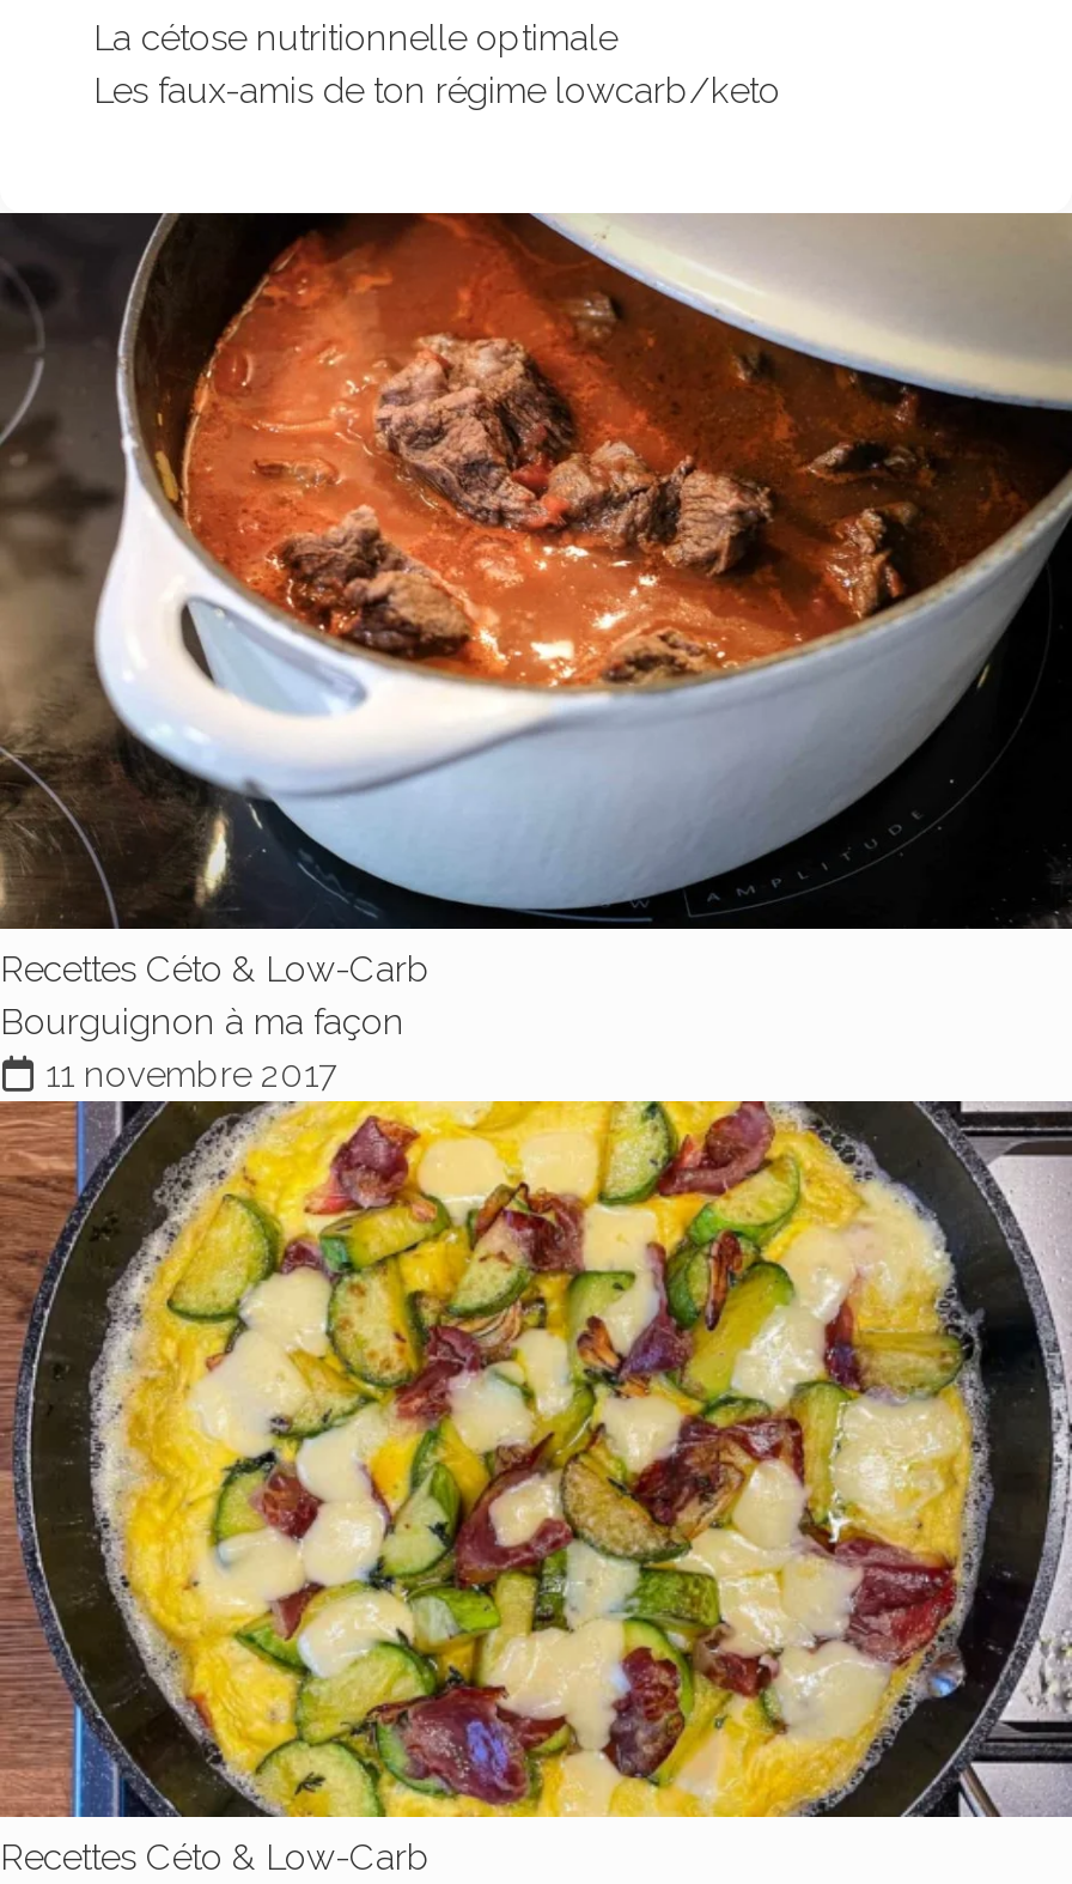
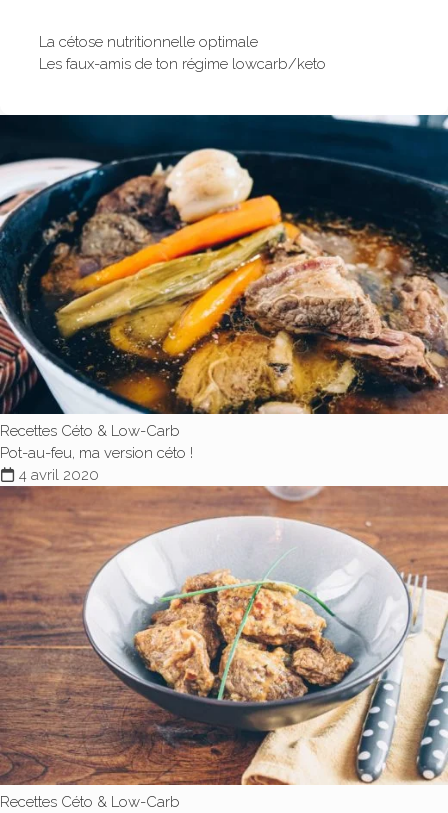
- [image]
- Bourguignon à ma façon
- 11 novembre 2017
+ [image]
+ Pot-au-feu, ma version céto !
+ 4 avril 2020

- [image]
+ [image]
